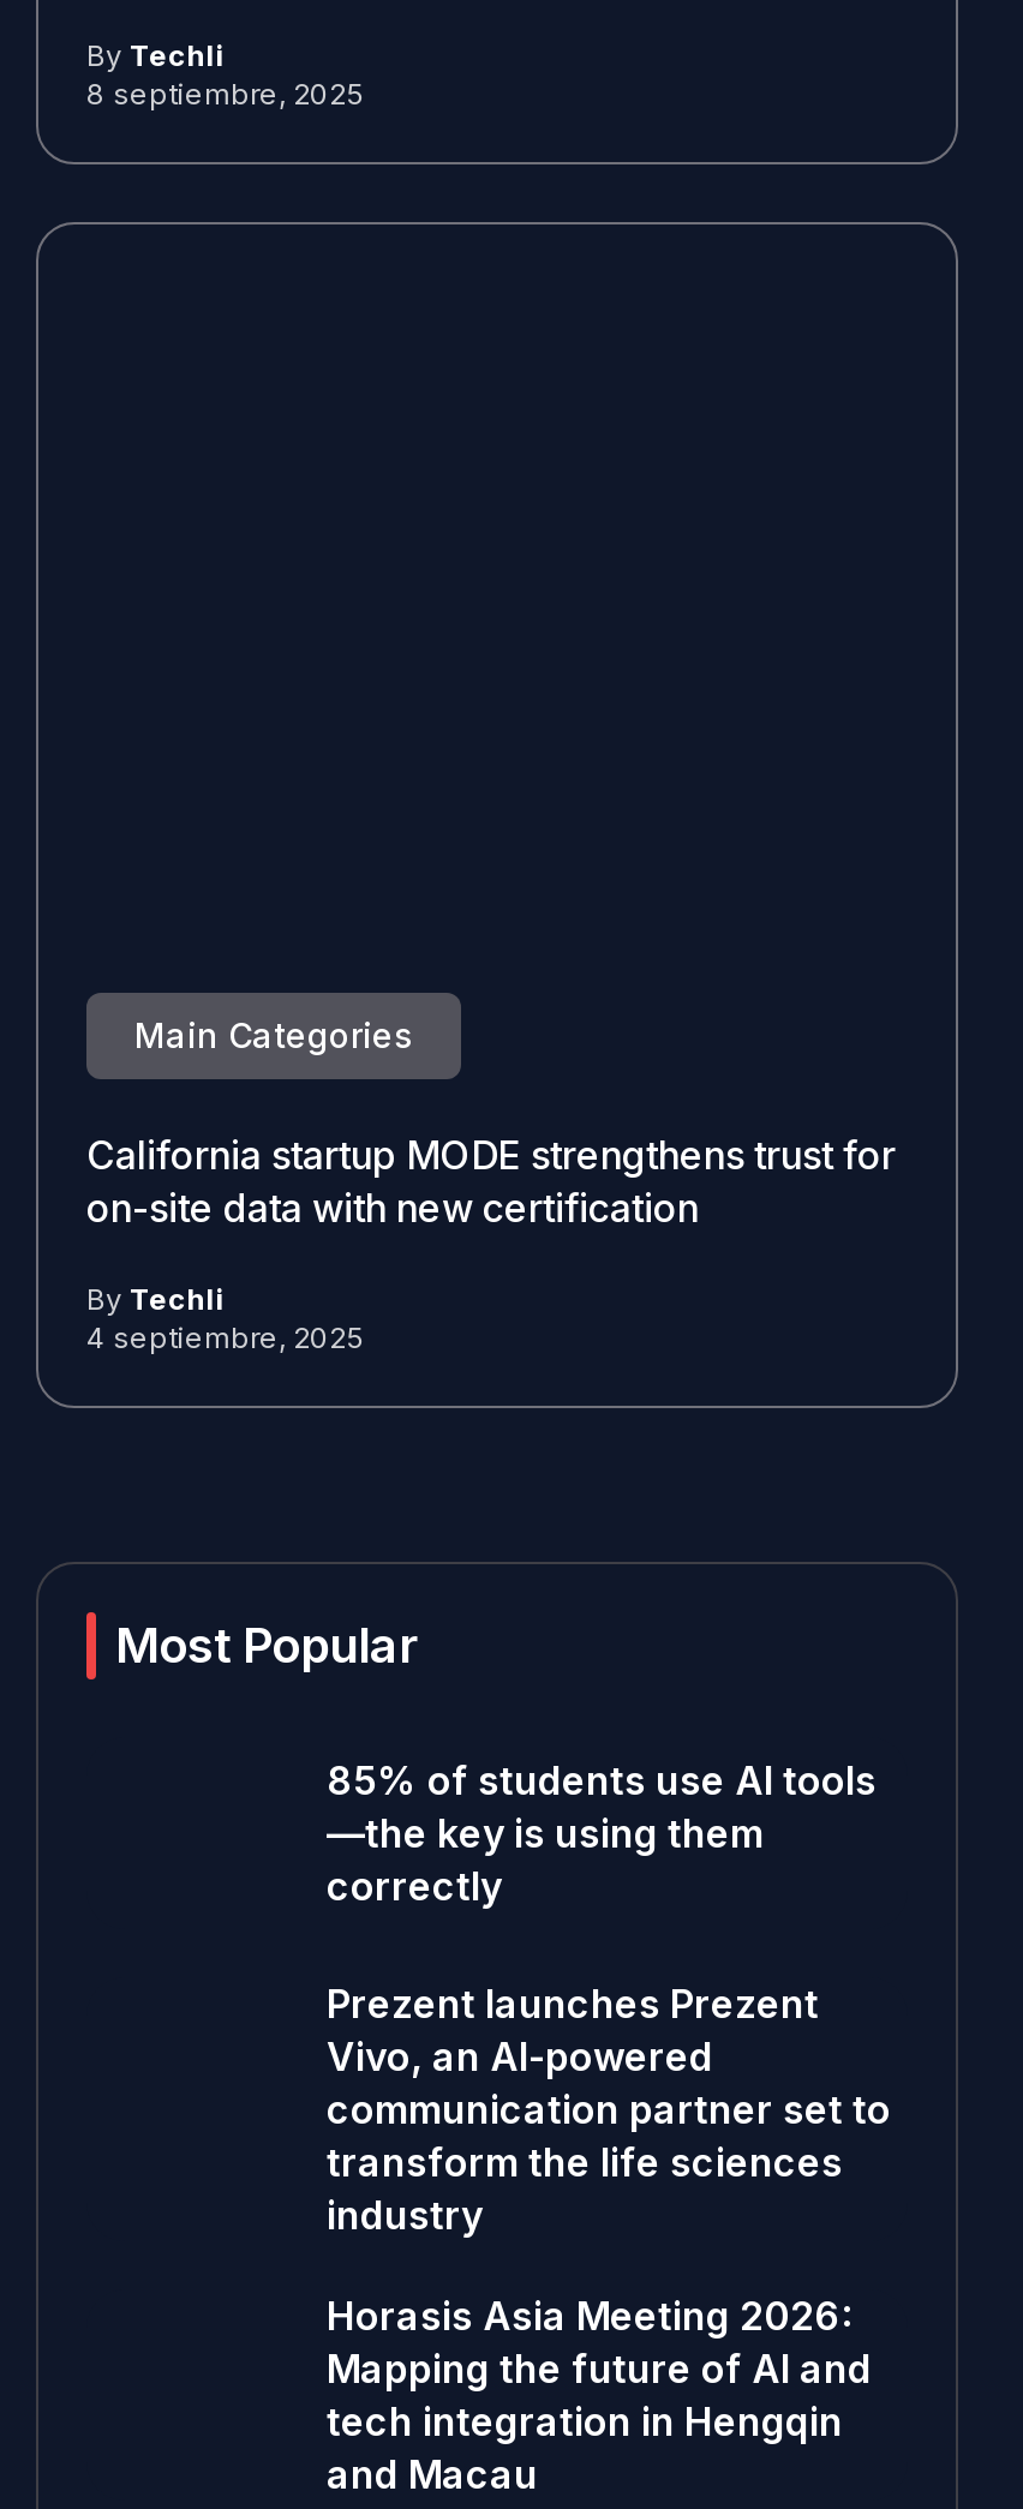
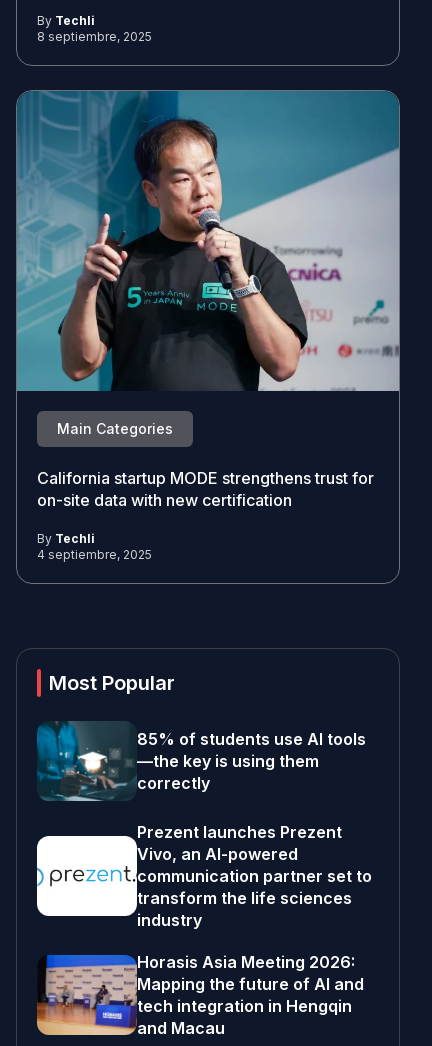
+ [image]

+ [image]

+ [image]

+ [image]
